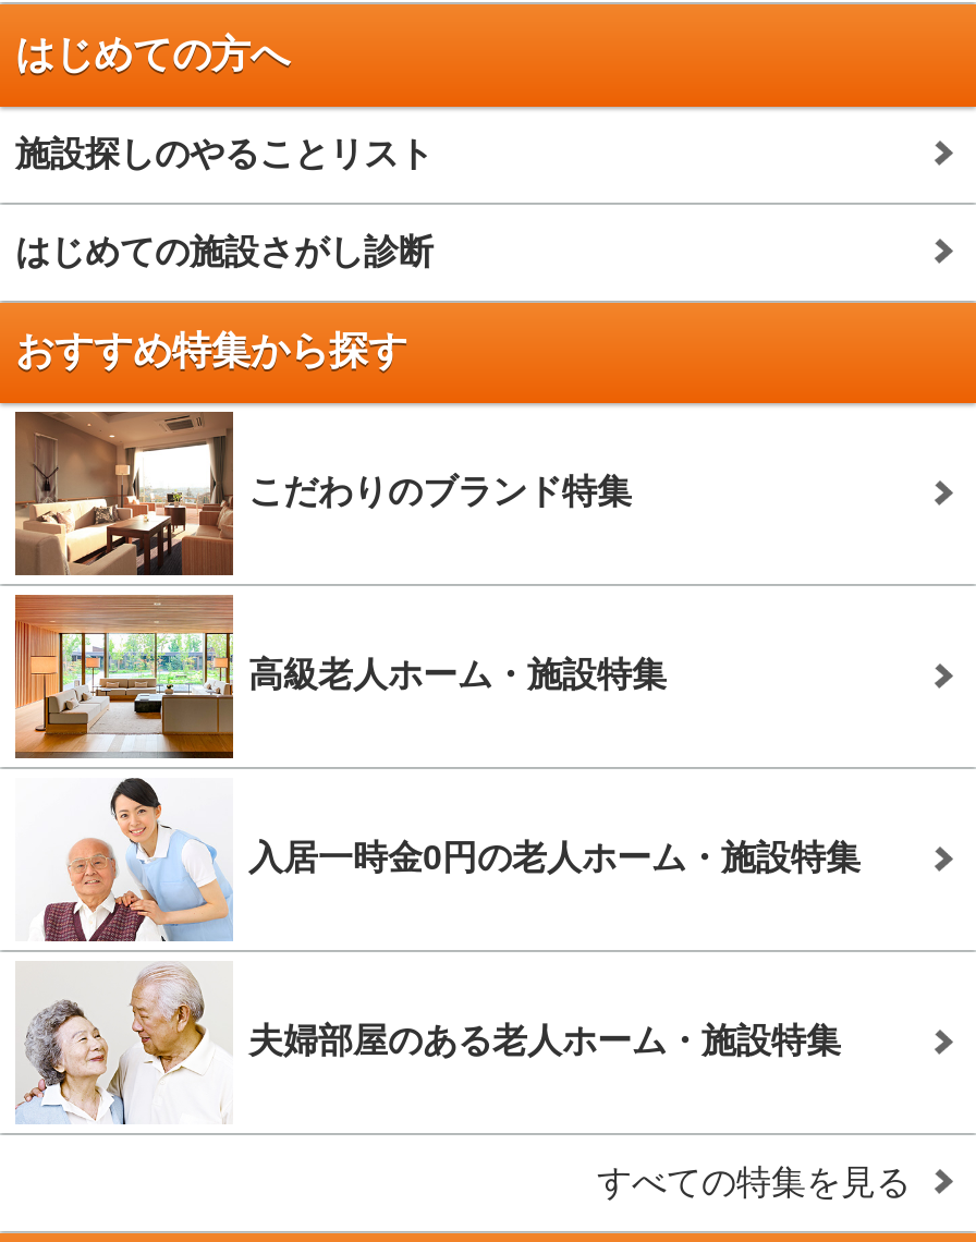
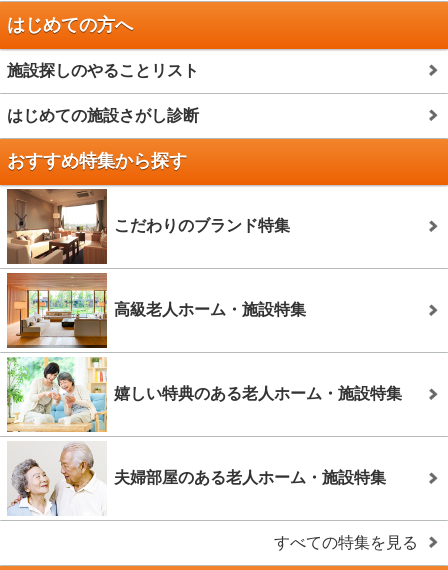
- [image]
- 入居一時金0円の老人ホーム・施設特集
+ [image]
+ 嬉しい特典のある老人ホーム・施設特集
